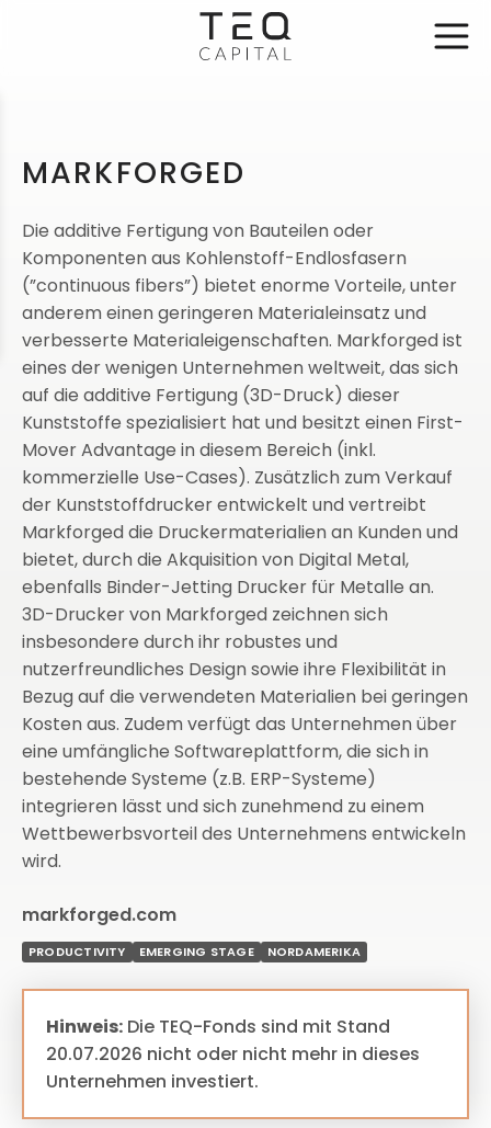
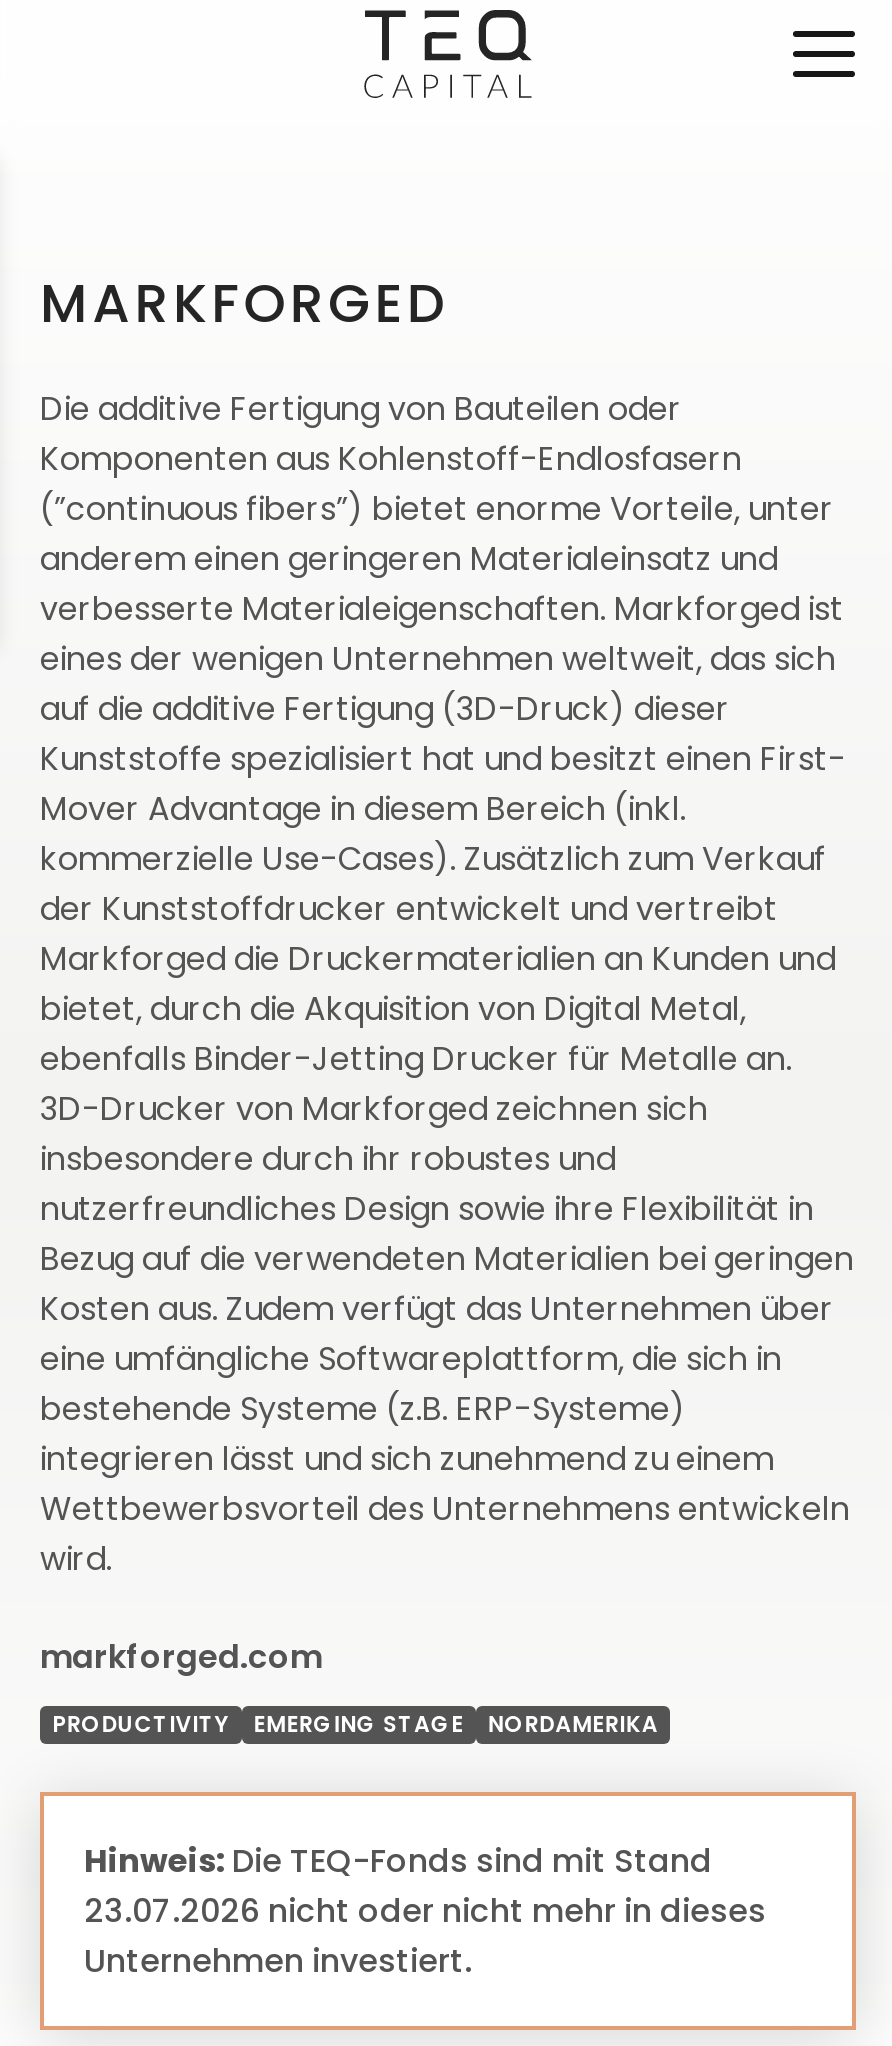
- 20.07.2026 nicht oder nicht mehr in dieses
+ 23.07.2026 nicht oder nicht mehr in dieses
